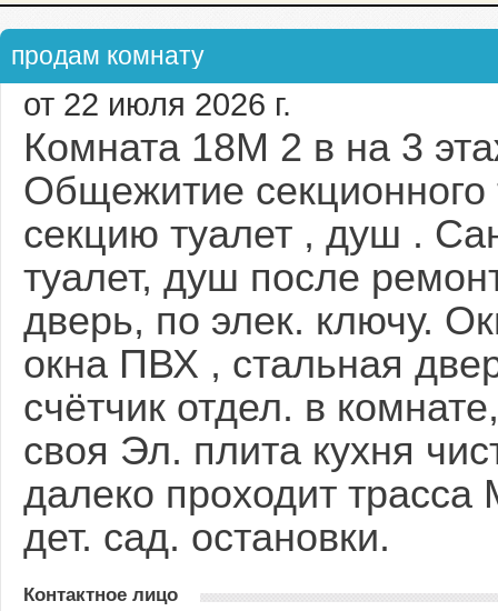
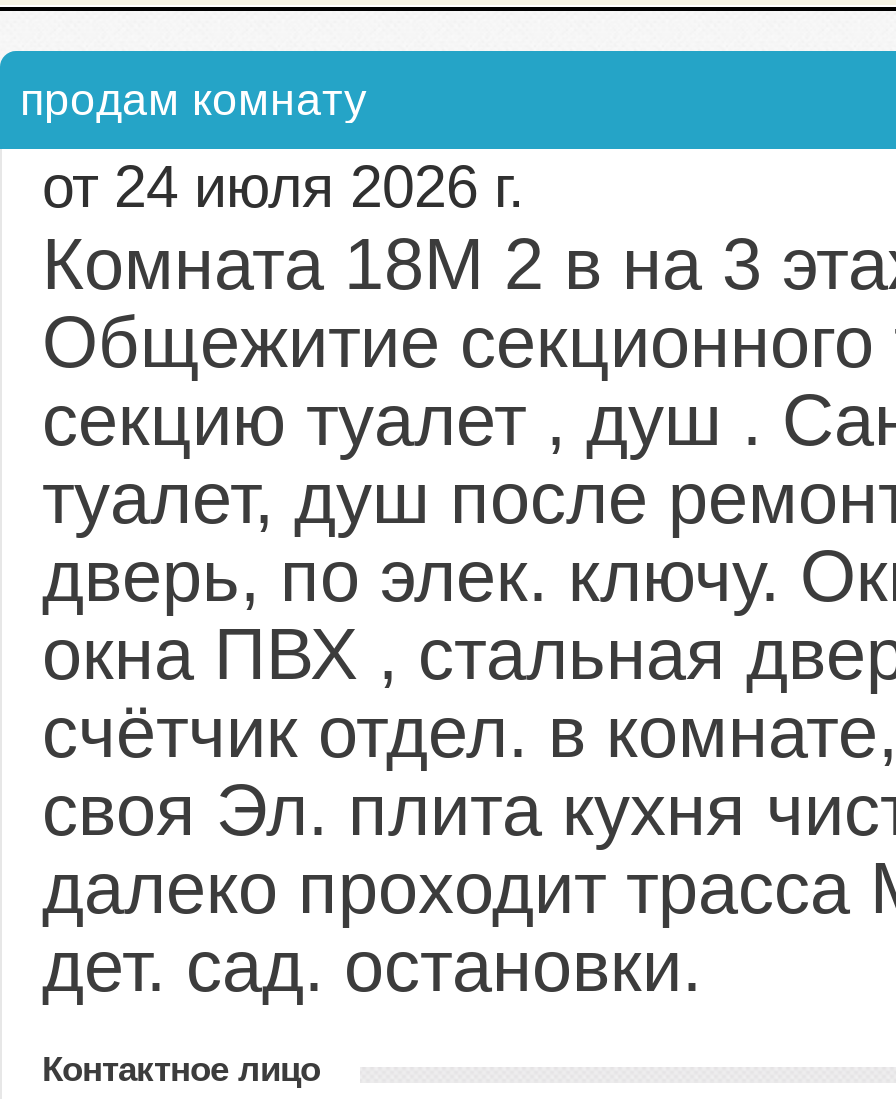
- от 22 июля 2026 г.
+ от 24 июля 2026 г.
